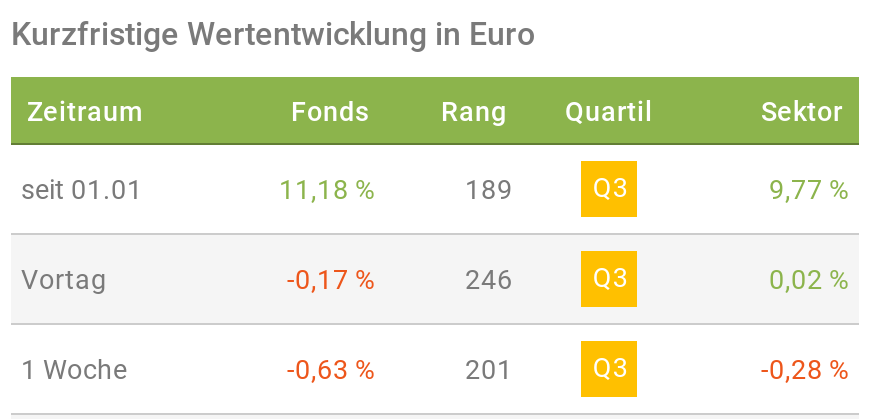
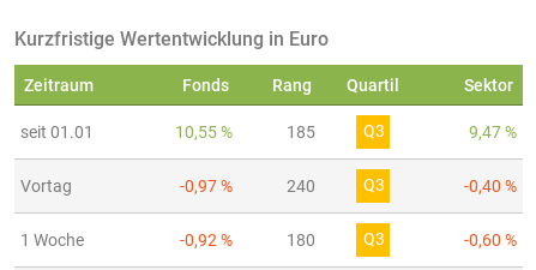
- 11,18 %
+ 10,55 %

- 189
+ 185

- 9,77 %
+ 9,47 %

- -0,17 %
+ -0,97 %

- 246
+ 240

- 0,02 %
+ -0,40 %

- -0,63 %
+ -0,92 %

- 201
+ 180

- -0,28 %
+ -0,60 %
